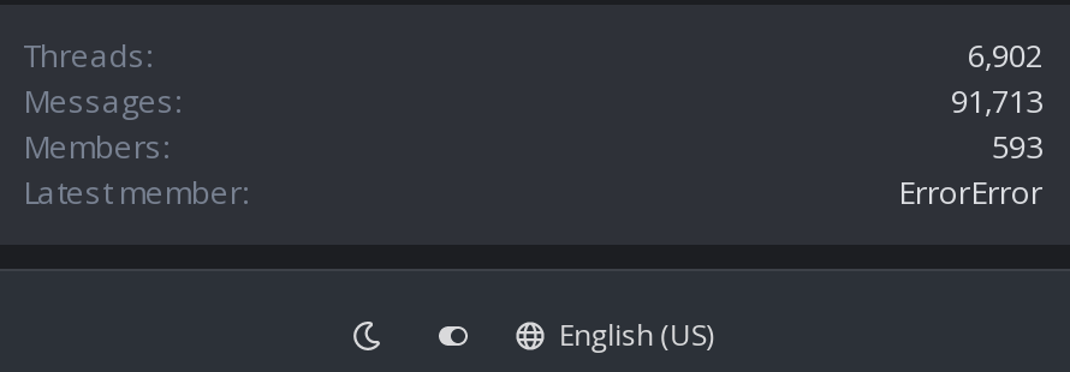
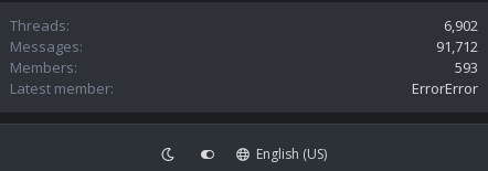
- 91,713
+ 91,712
